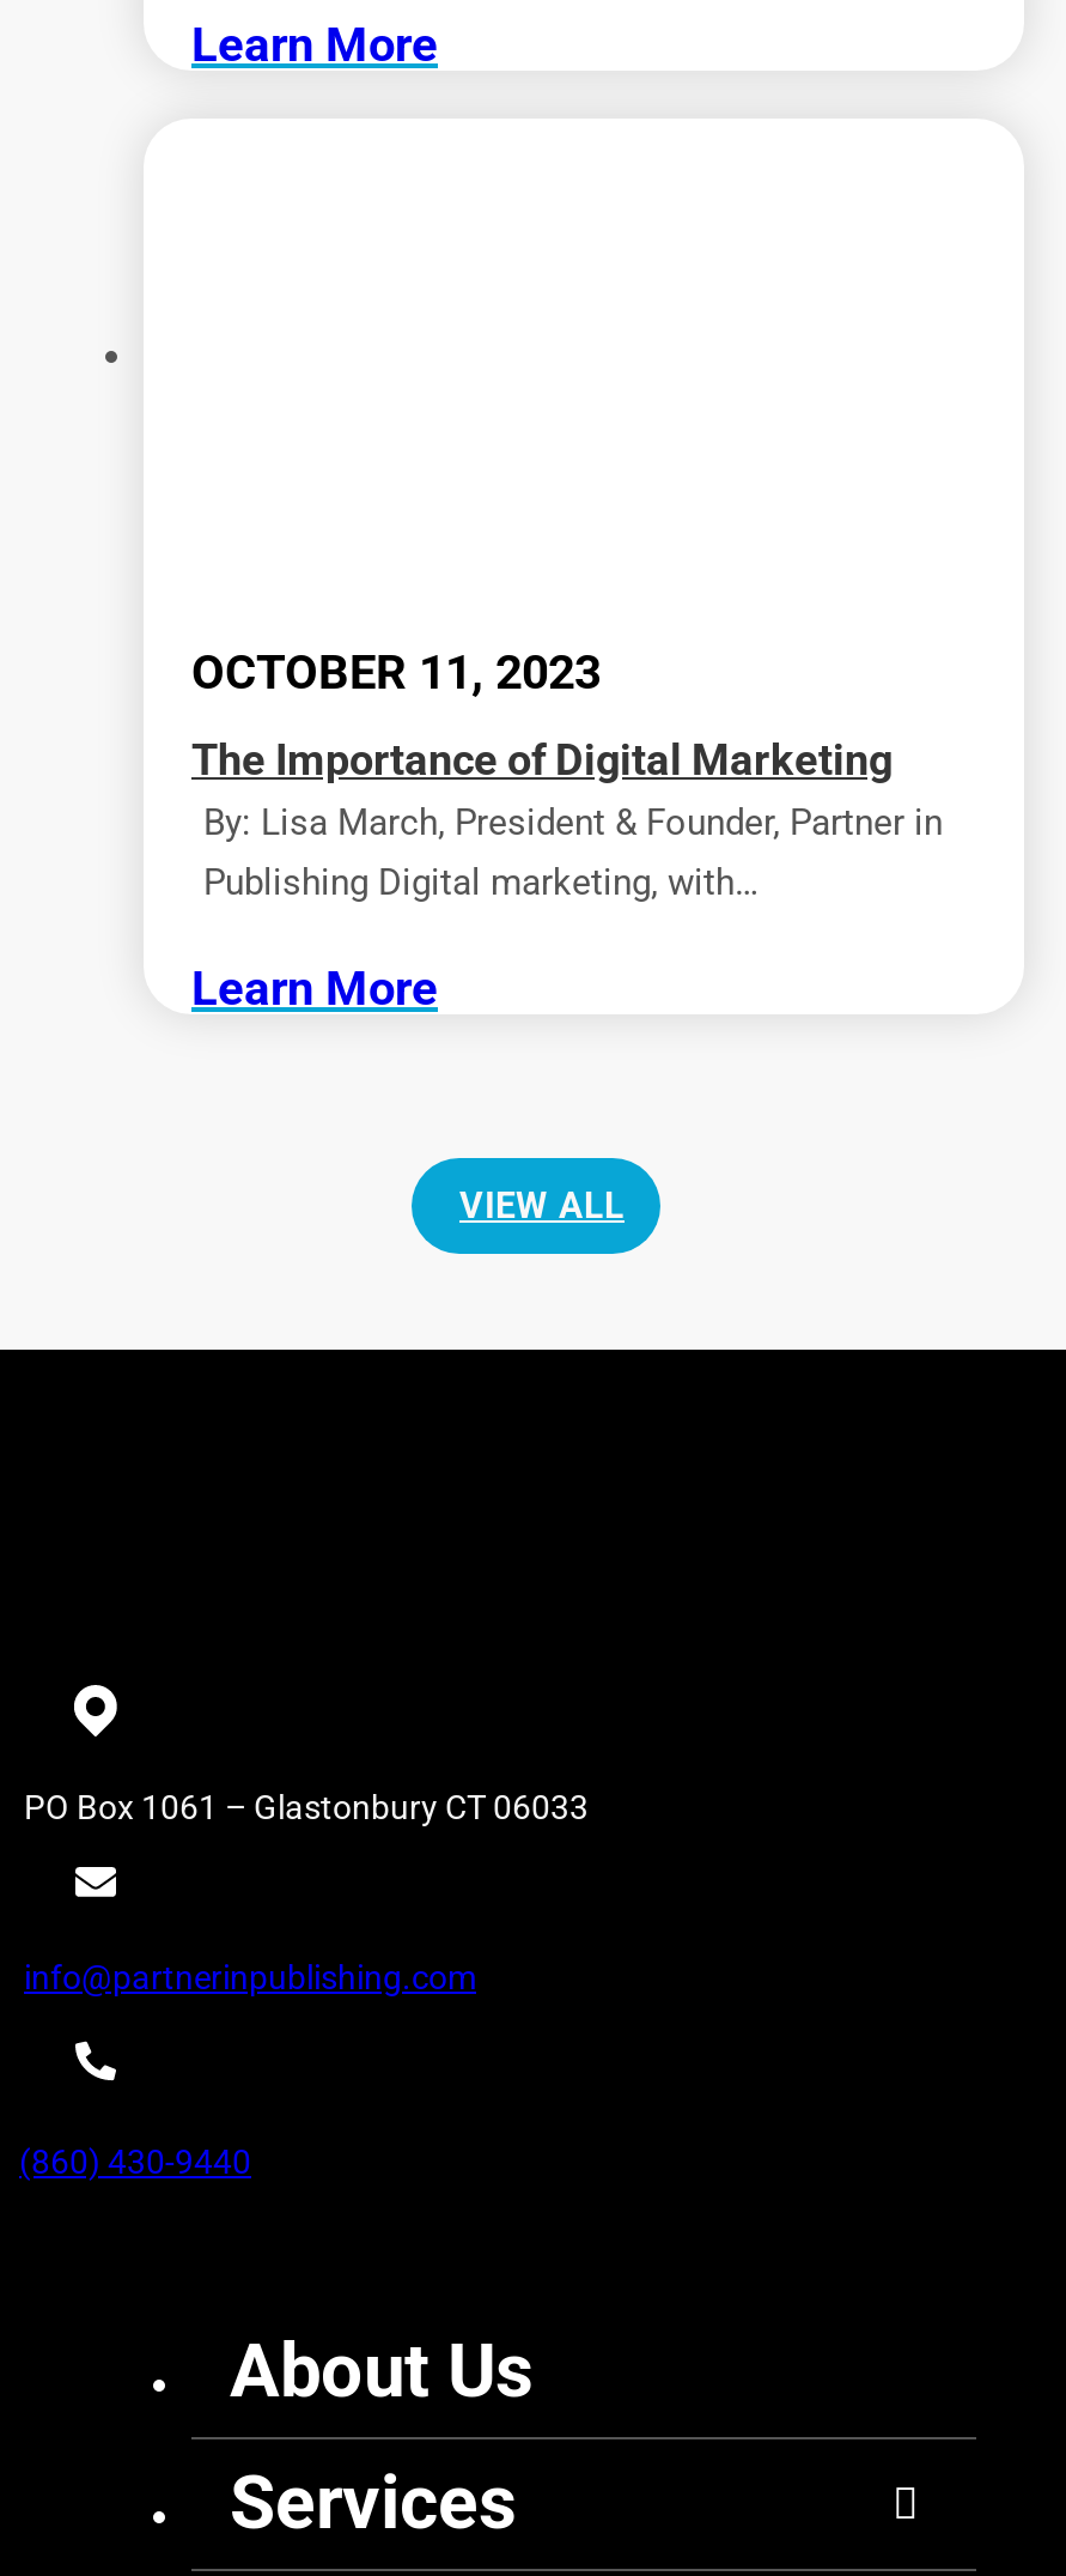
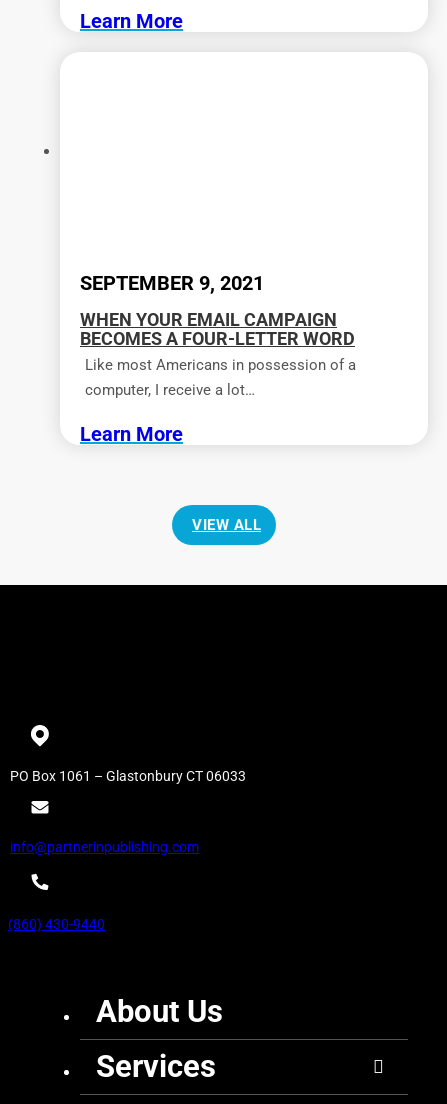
- OCTOBER 11, 2023
+ SEPTEMBER 9, 2021

- The Importance of Digital Marketing
- By: Lisa March, President & Founder, Partner in
- Publishing Digital marketing, with…
+ WHEN YOUR EMAIL CAMPAIGN
+ BECOMES A FOUR-LETTER WORD
+ Like most Americans in possession of a
+ computer, I receive a lot…
